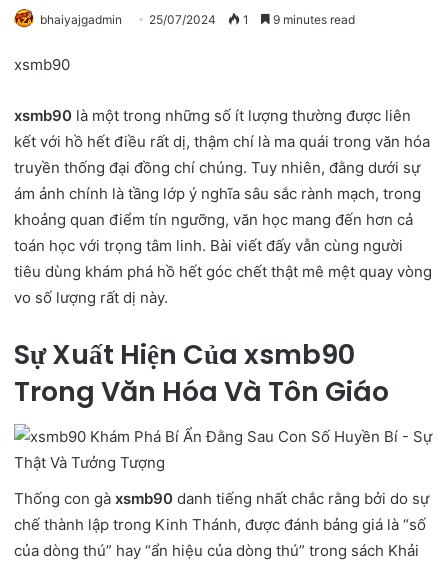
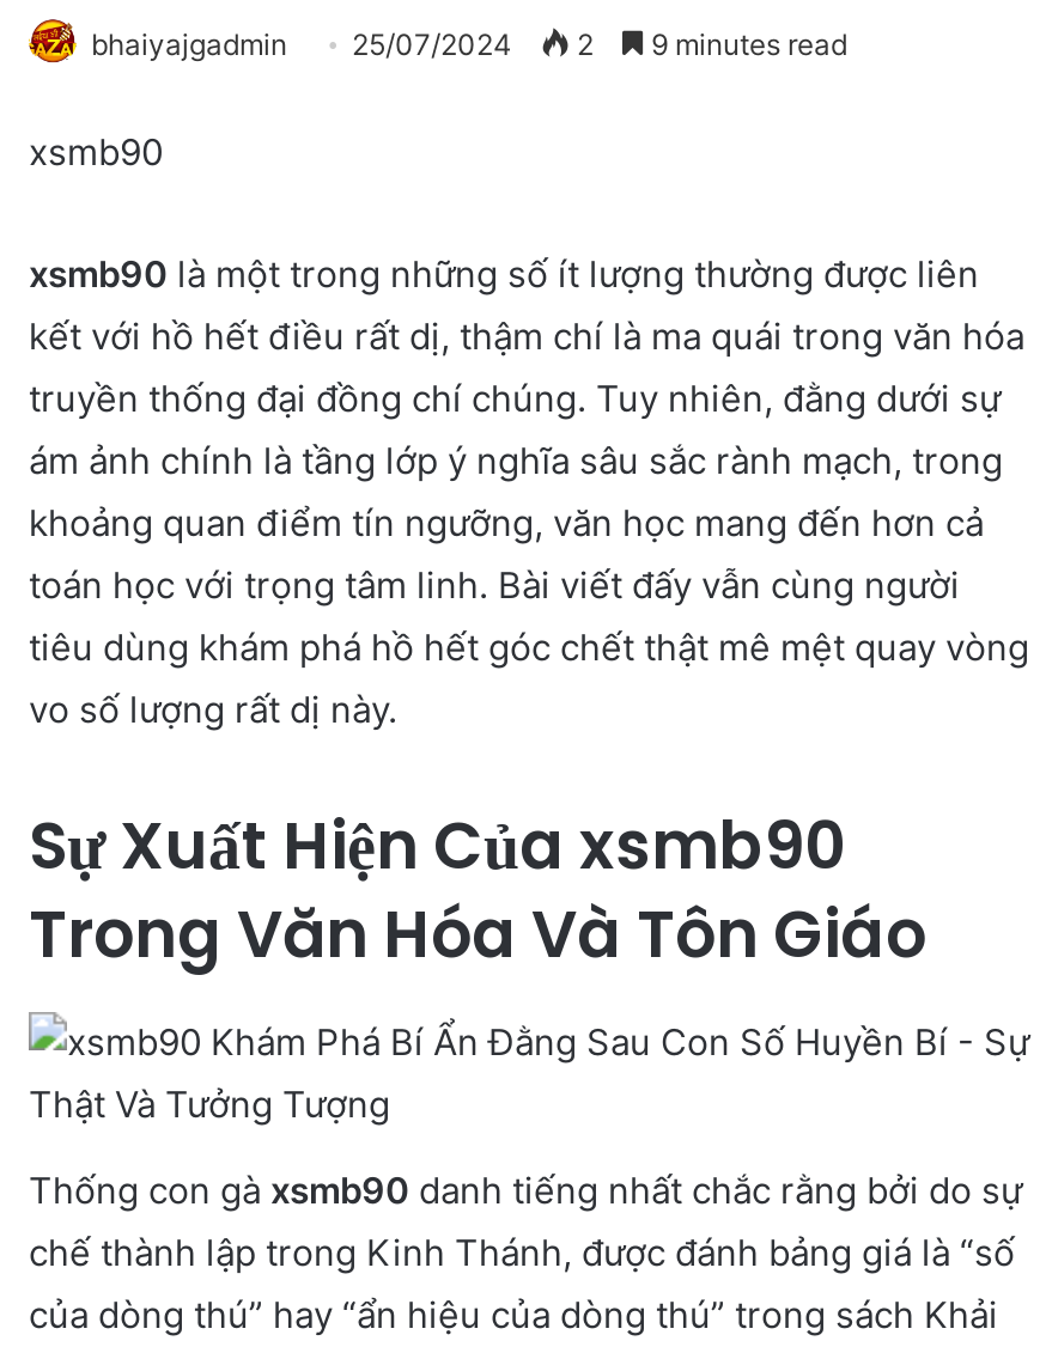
- bhaiyajgadmin 25/07/2024 1 9 minutes read
+ bhaiyajgadmin 25/07/2024 2 9 minutes read
